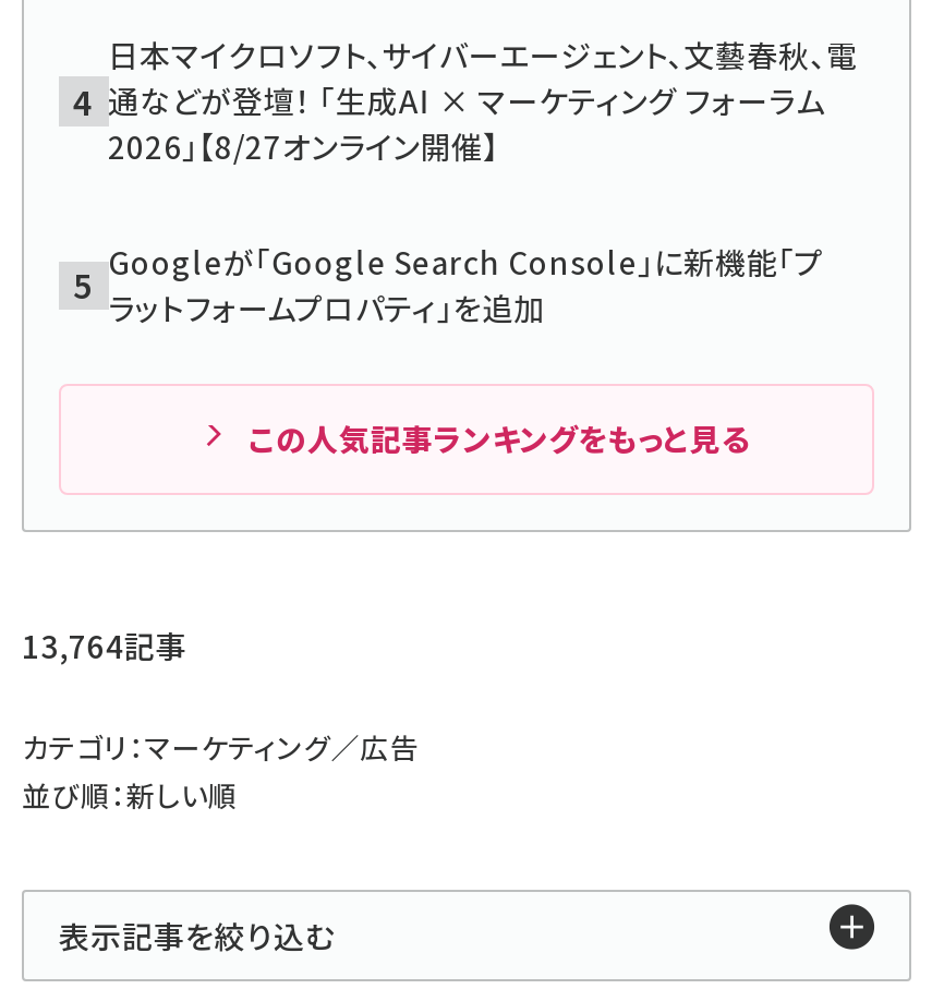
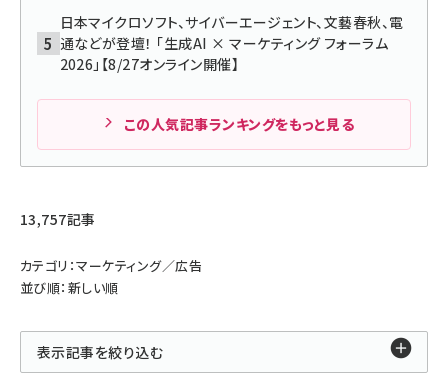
- Googleが「Google Search Console」に新機能「プ
- ラットフォームプロパティ」を追加

- 13,764記事
+ 13,757記事
